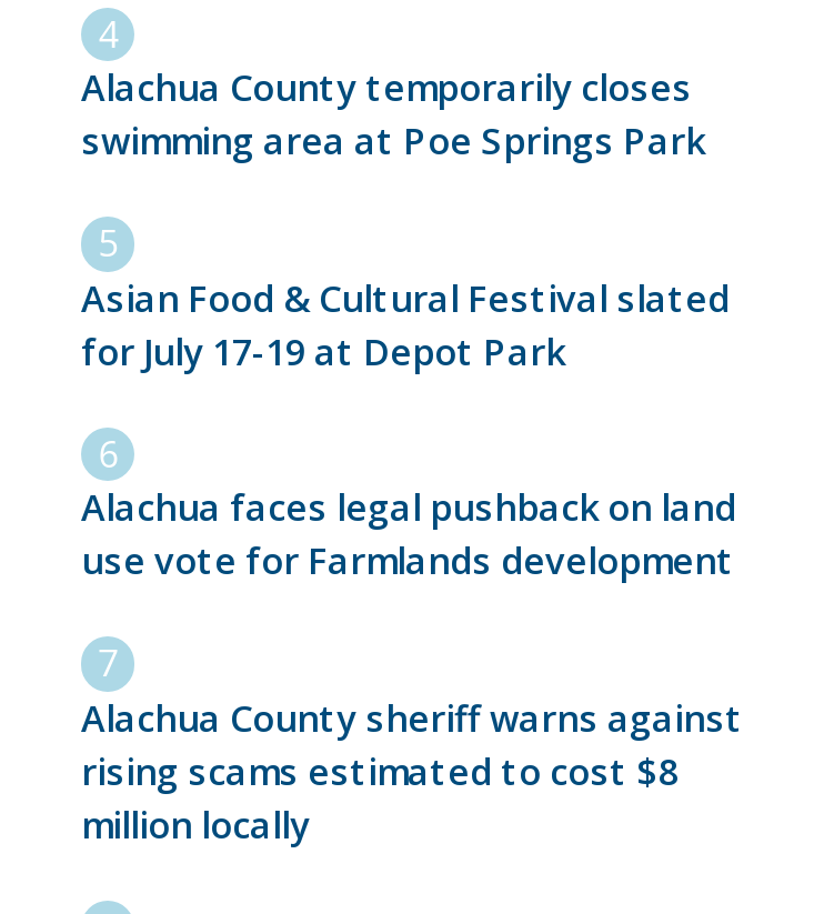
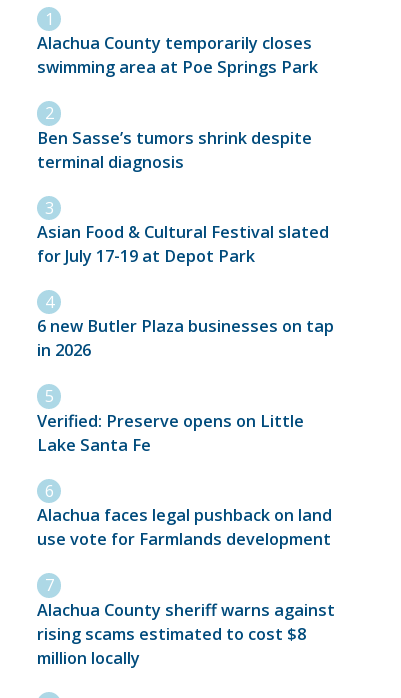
+ Ben Sasse’s tumors shrink despite
+ terminal diagnosis

+ 6 new Butler Plaza businesses on tap
+ in 2026
+ Verified: Preserve opens on Little
+ Lake Santa Fe
